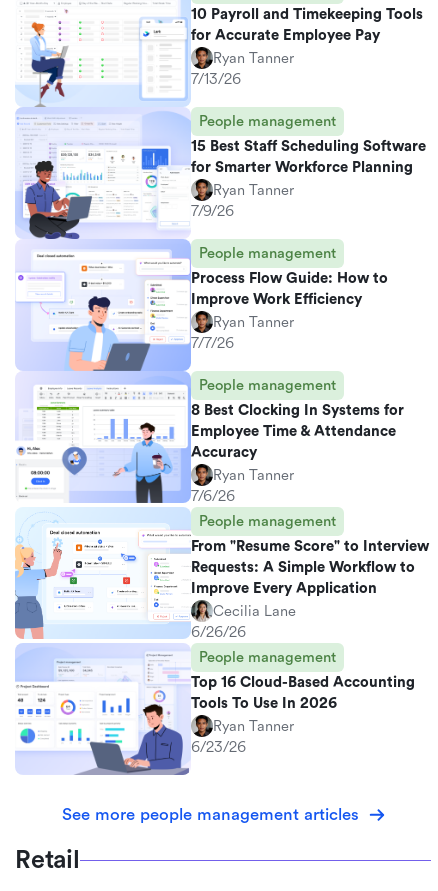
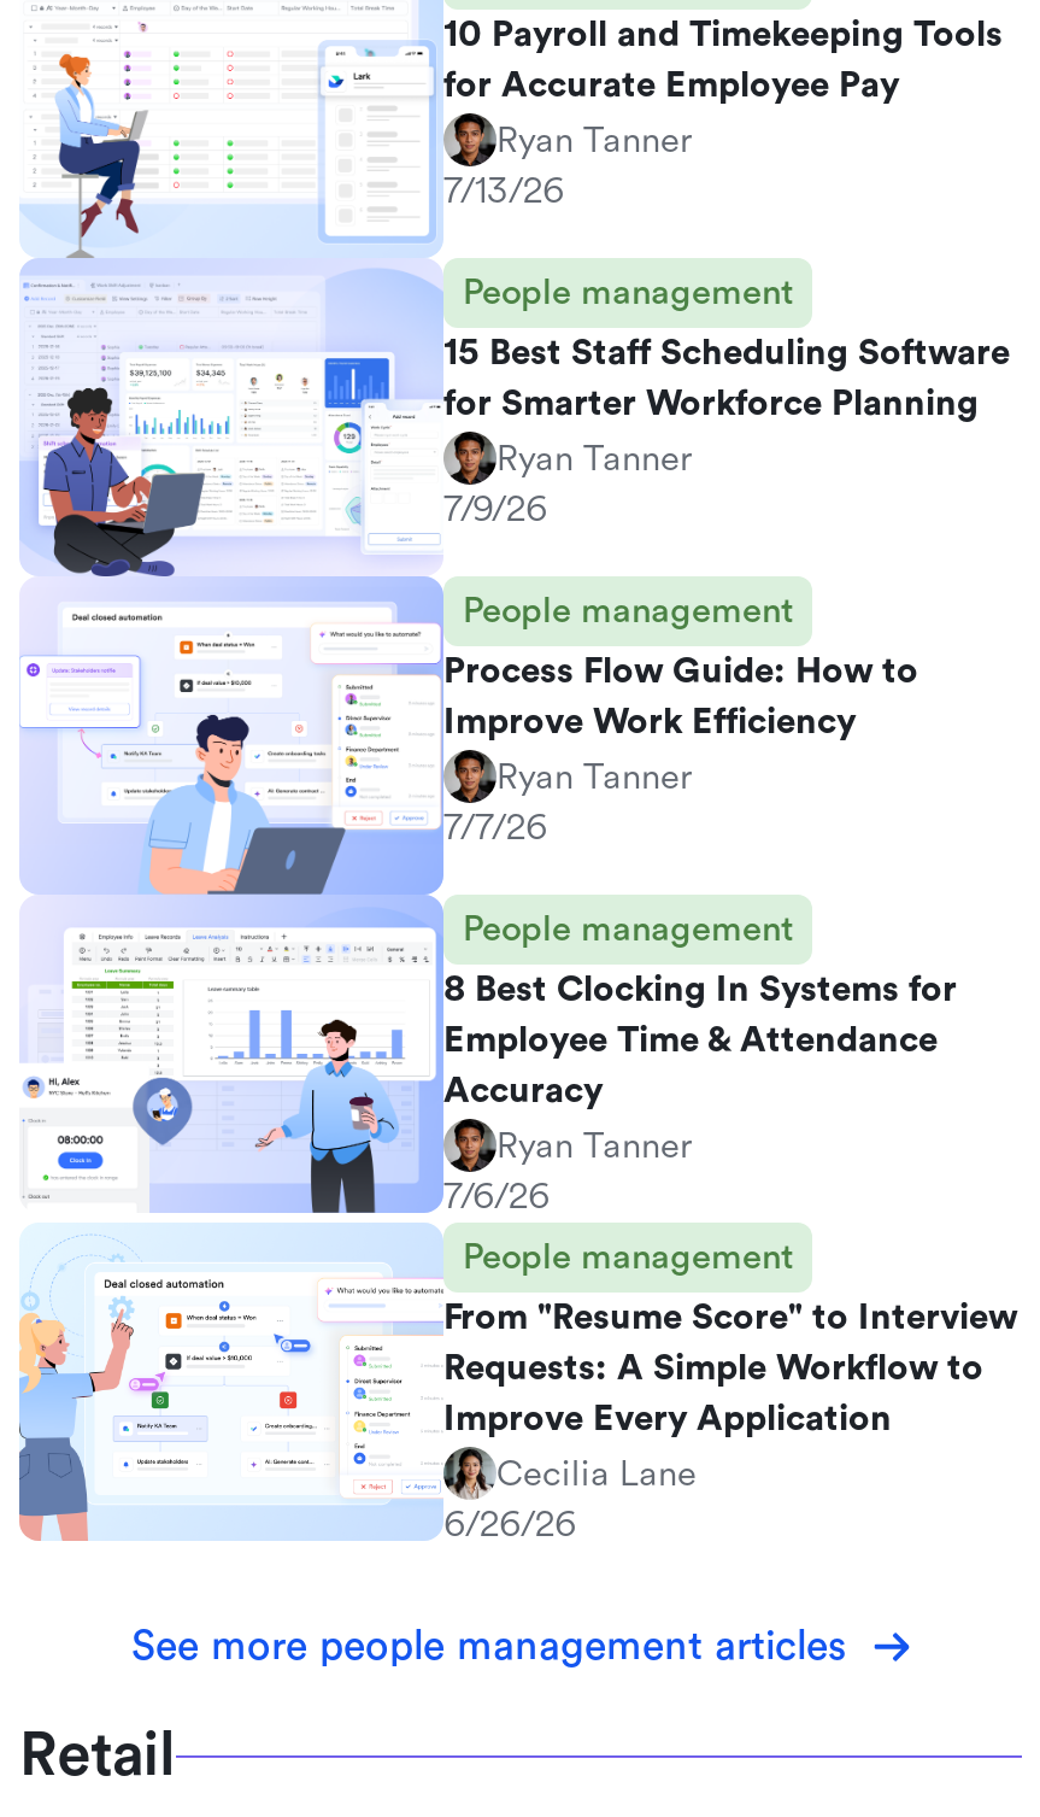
- [image]
- People management
- Top 16 Cloud-Based Accounting
- Tools To Use In 2026
- Ryan Tanner
- 6/23/26
